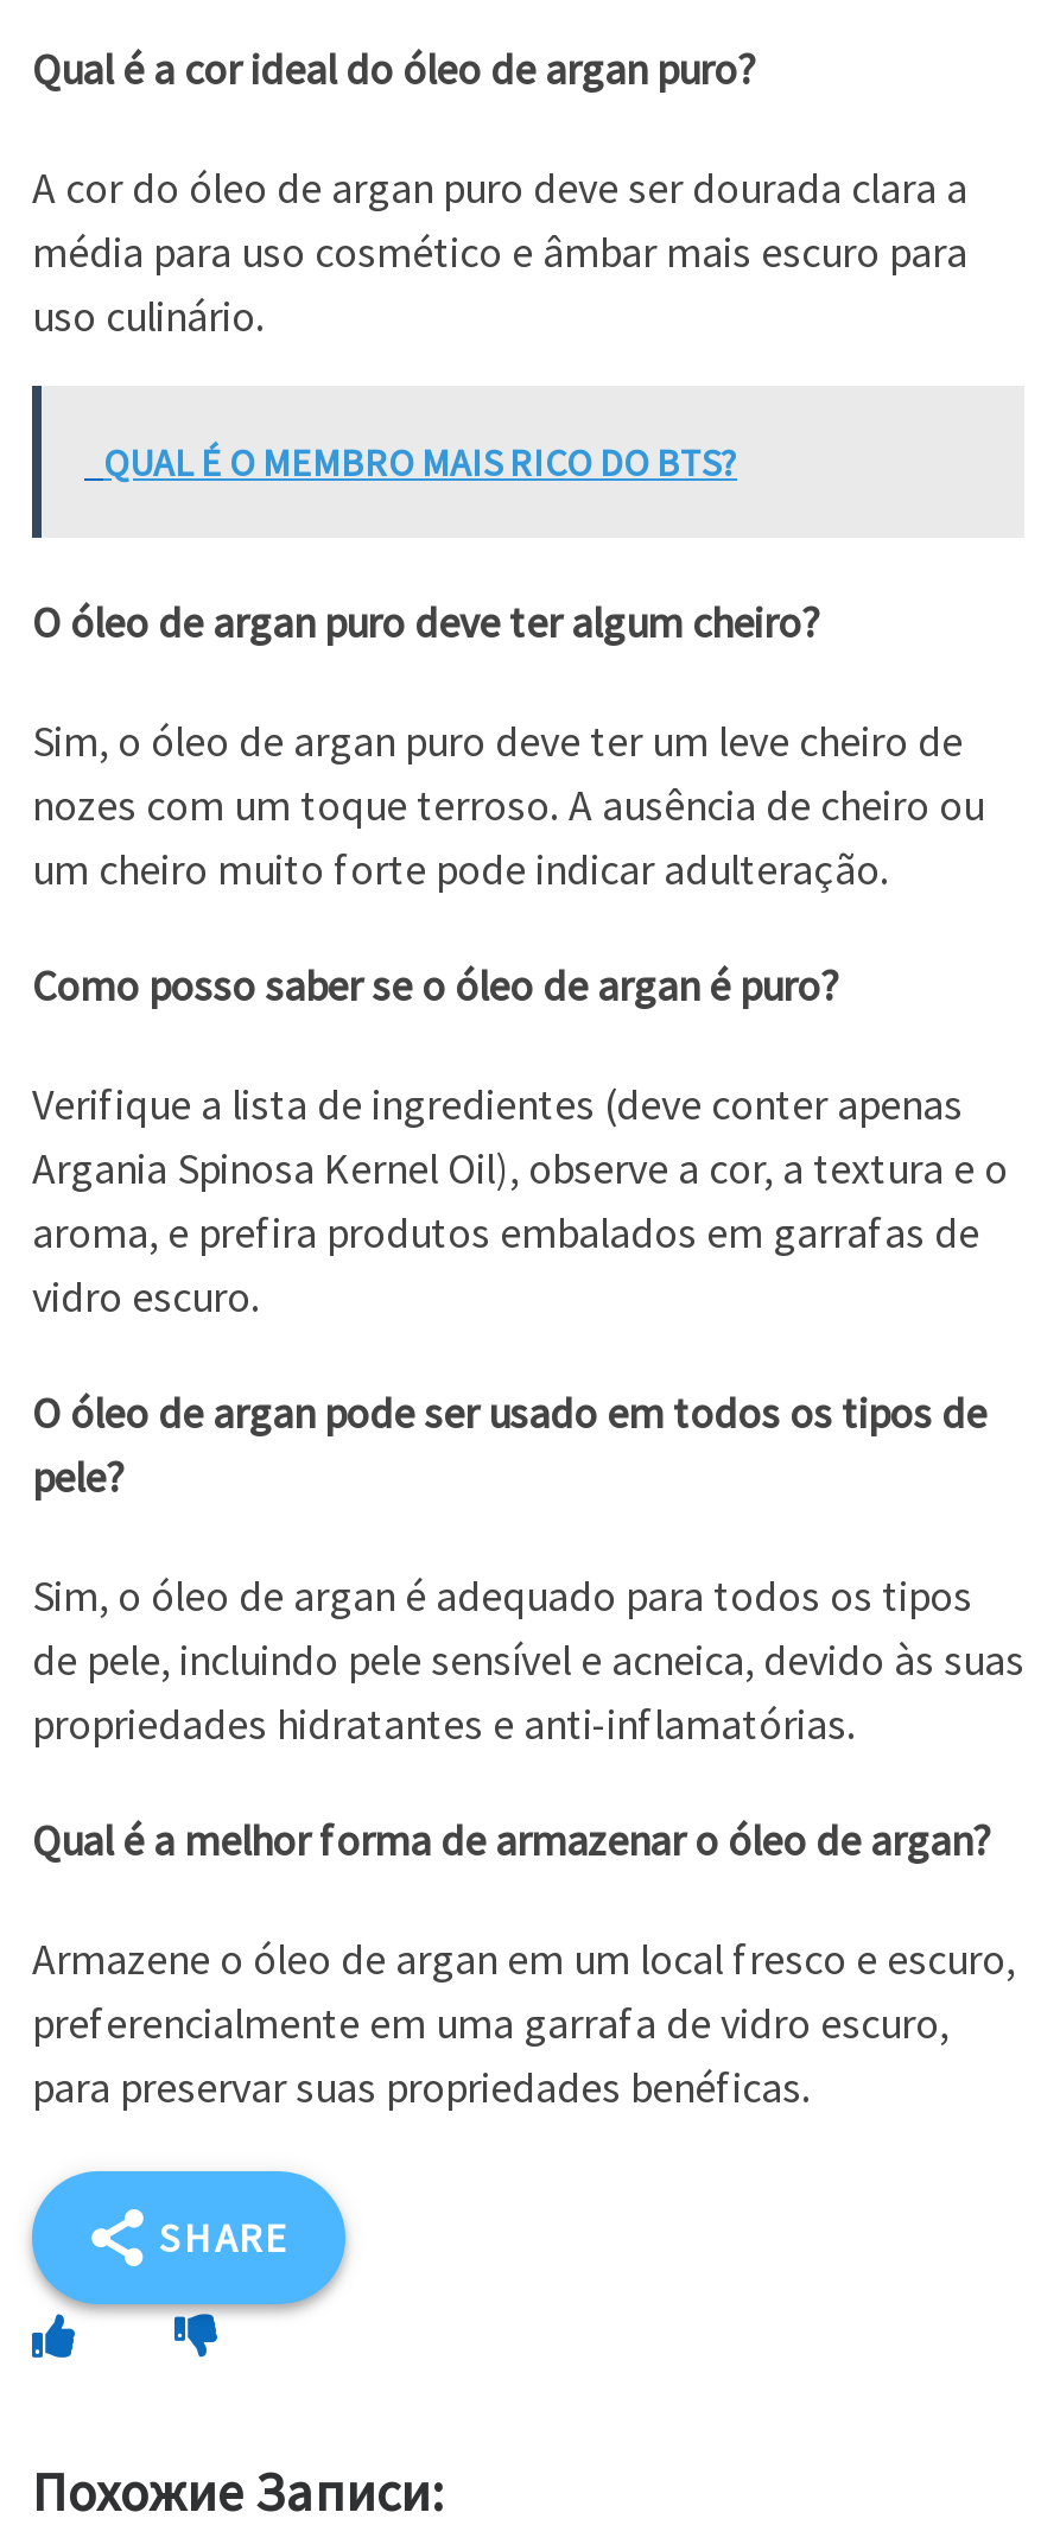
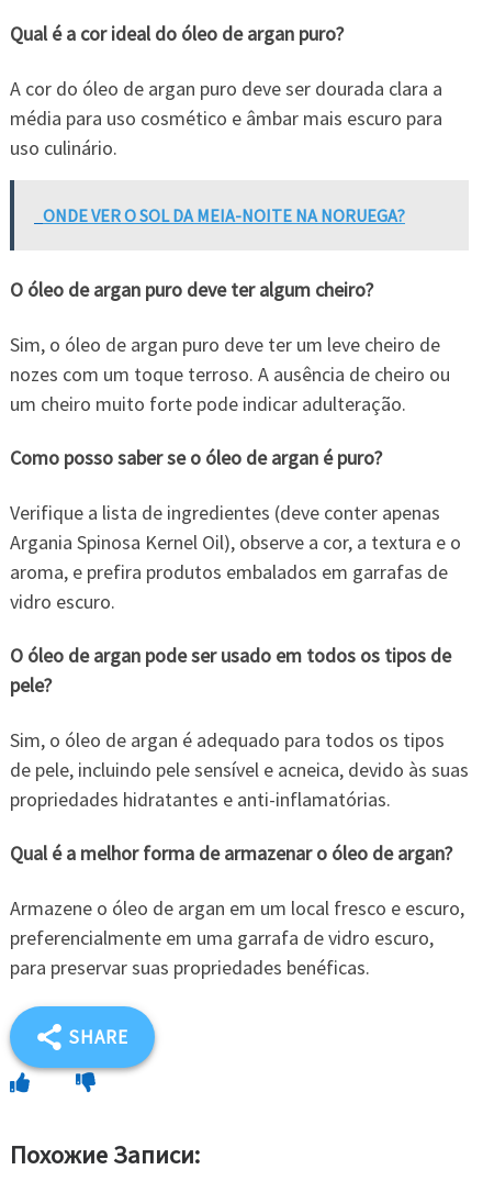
- QUAL É O MEMBRO MAIS RICO DO BTS?
+ ONDE VER O SOL DA MEIA-NOITE NA NORUEGA?
